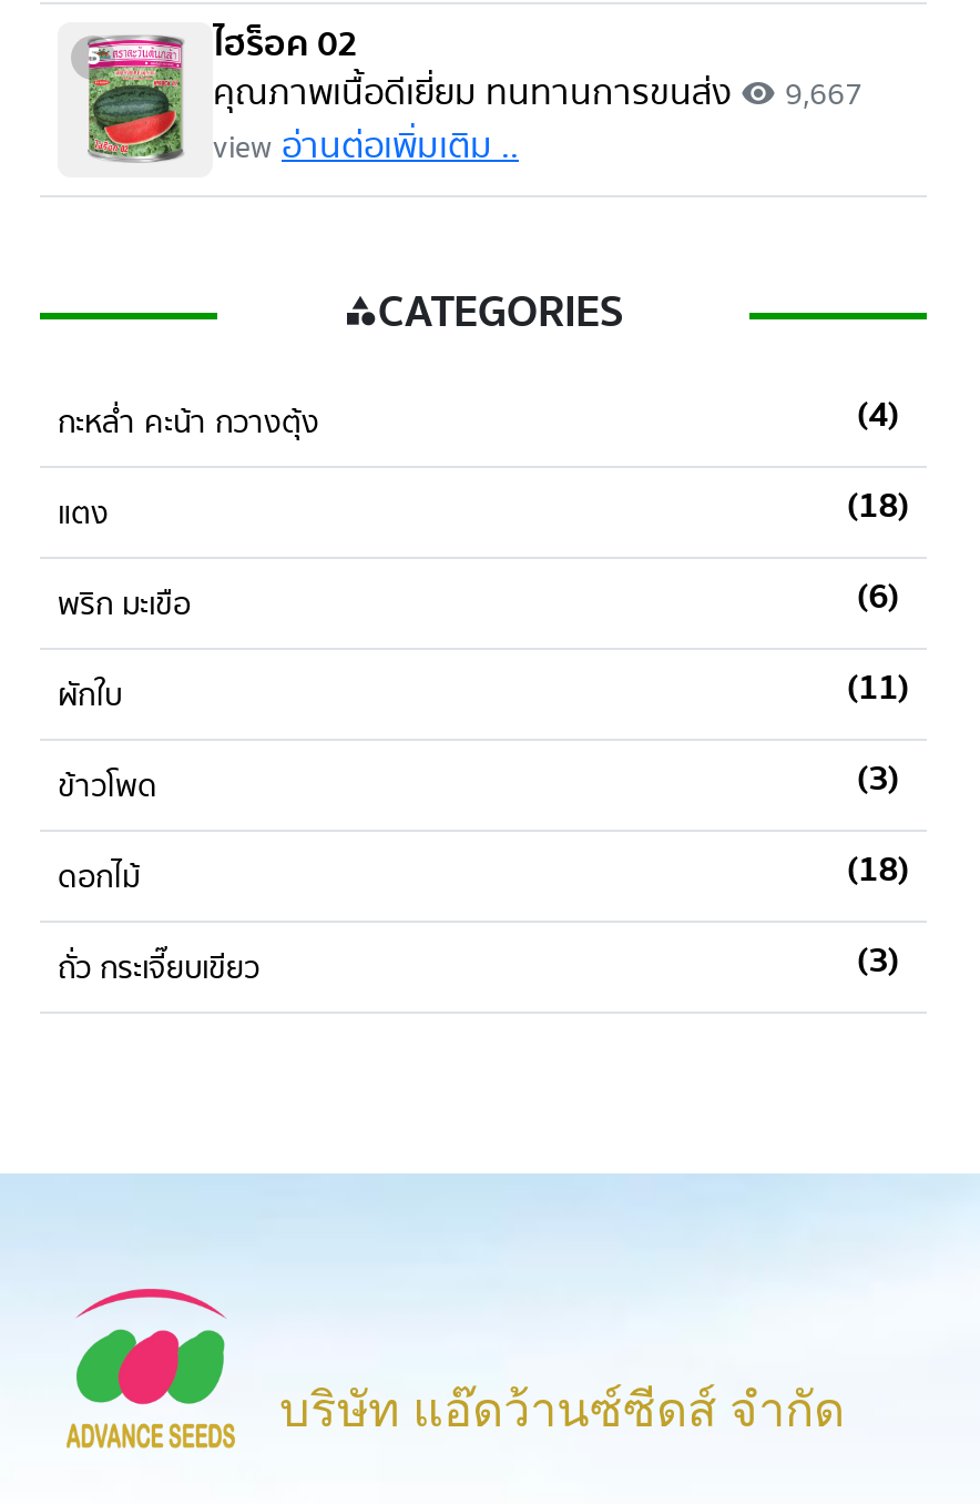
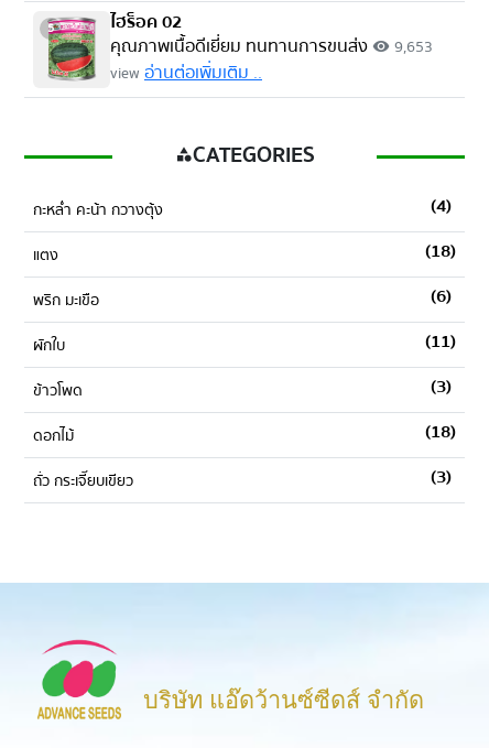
- คุณภาพเนื้อดีเยี่ยม ทนทานการขนส่ง visibility 9,667
+ คุณภาพเนื้อดีเยี่ยม ทนทานการขนส่ง visibility 9,653
